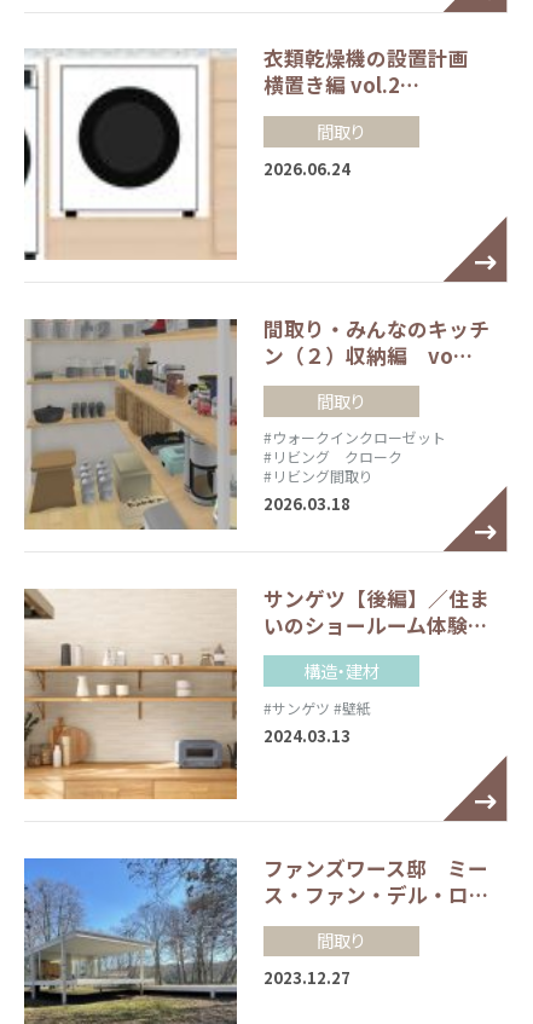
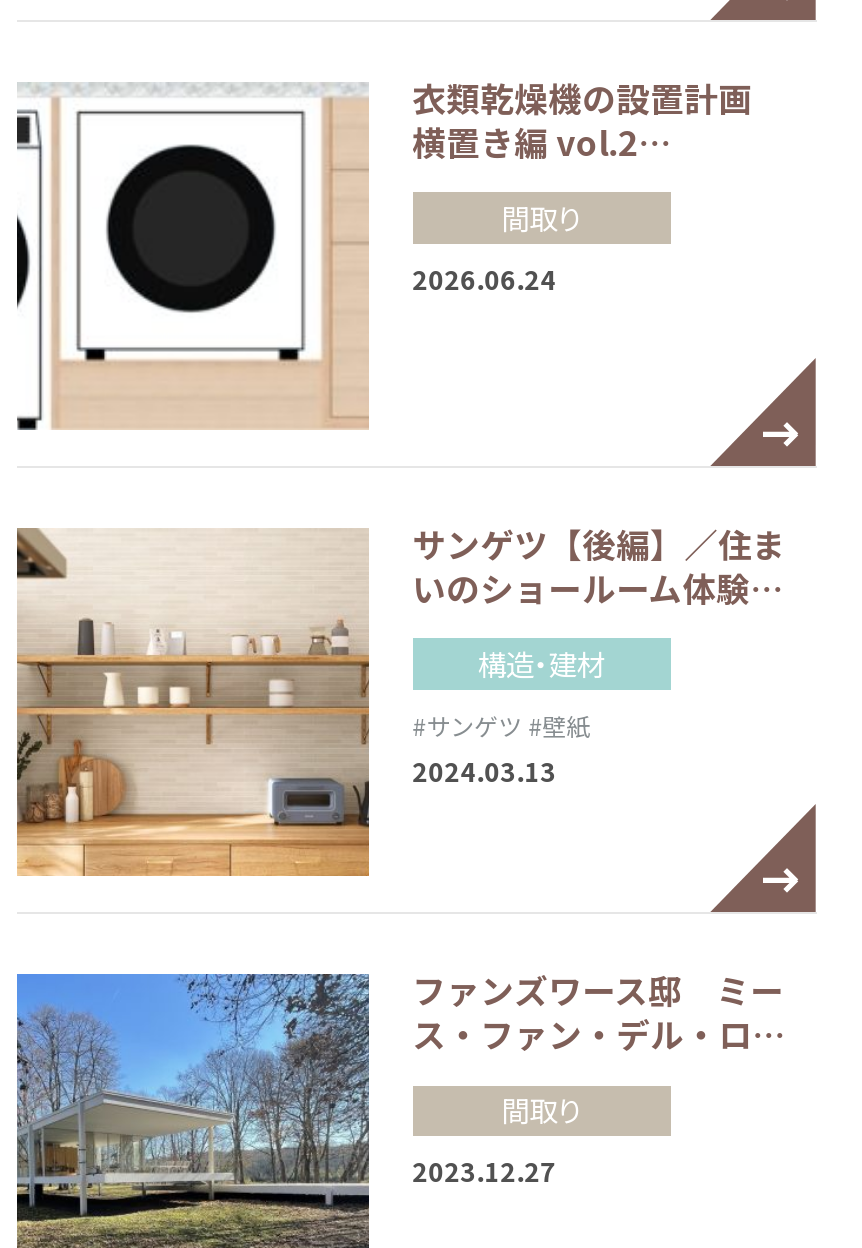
- [image]
- 間取り・みんなのキッチ
- ン（２）収納編 vo…
- 間取り
- #ウォークインクローゼット
- #リビング クローク
- #リビング間取り
- 2026.03.18
